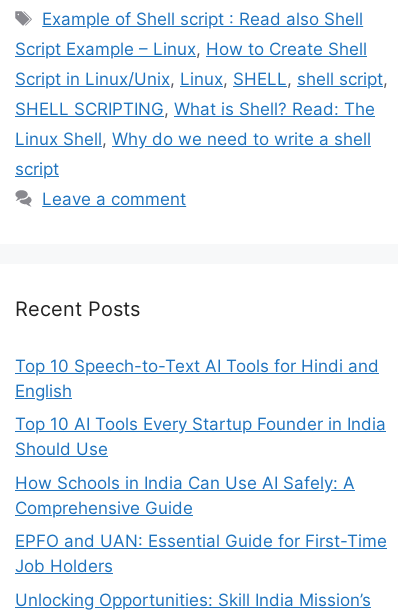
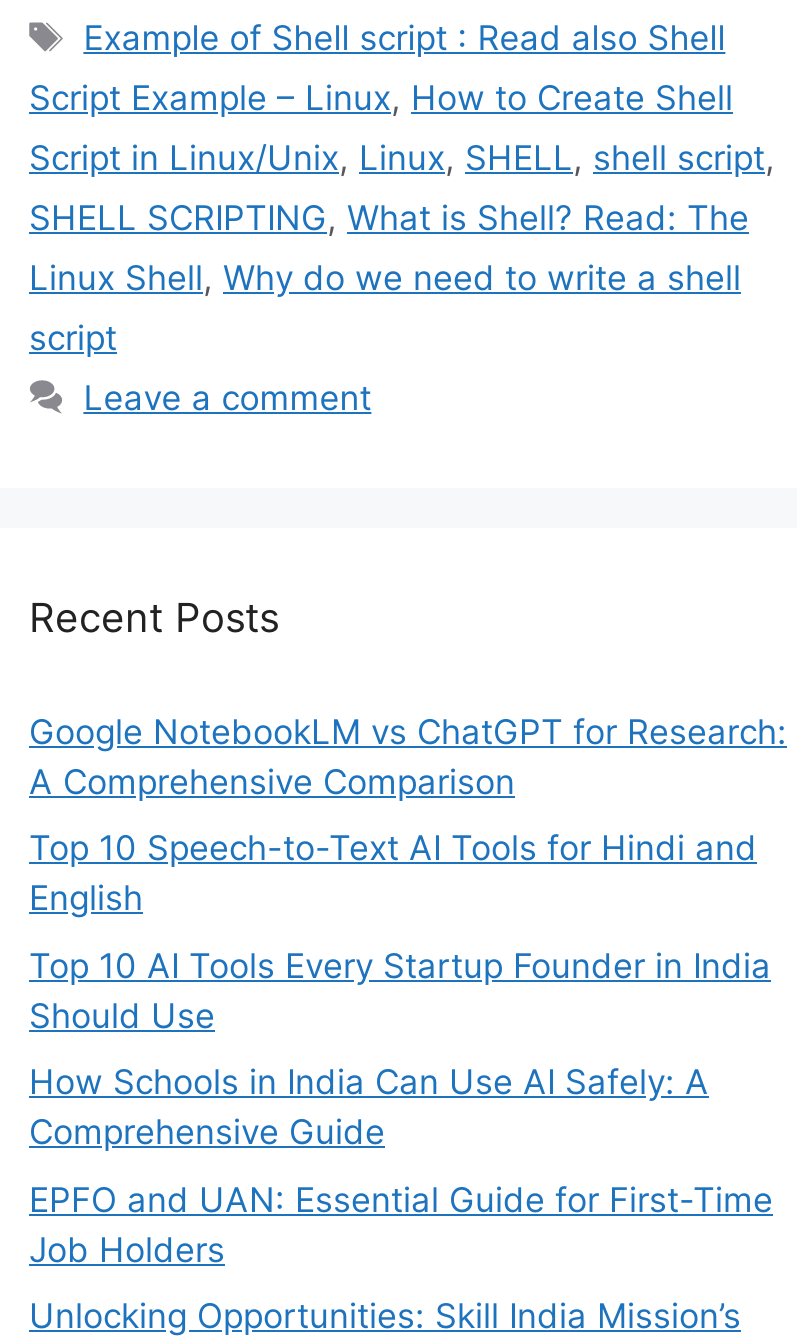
+ Google NotebookLM vs ChatGPT for Research:
+ A Comprehensive Comparison
